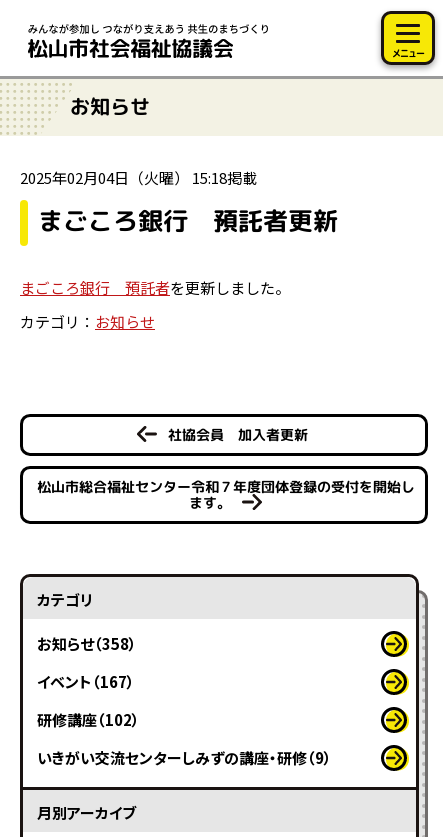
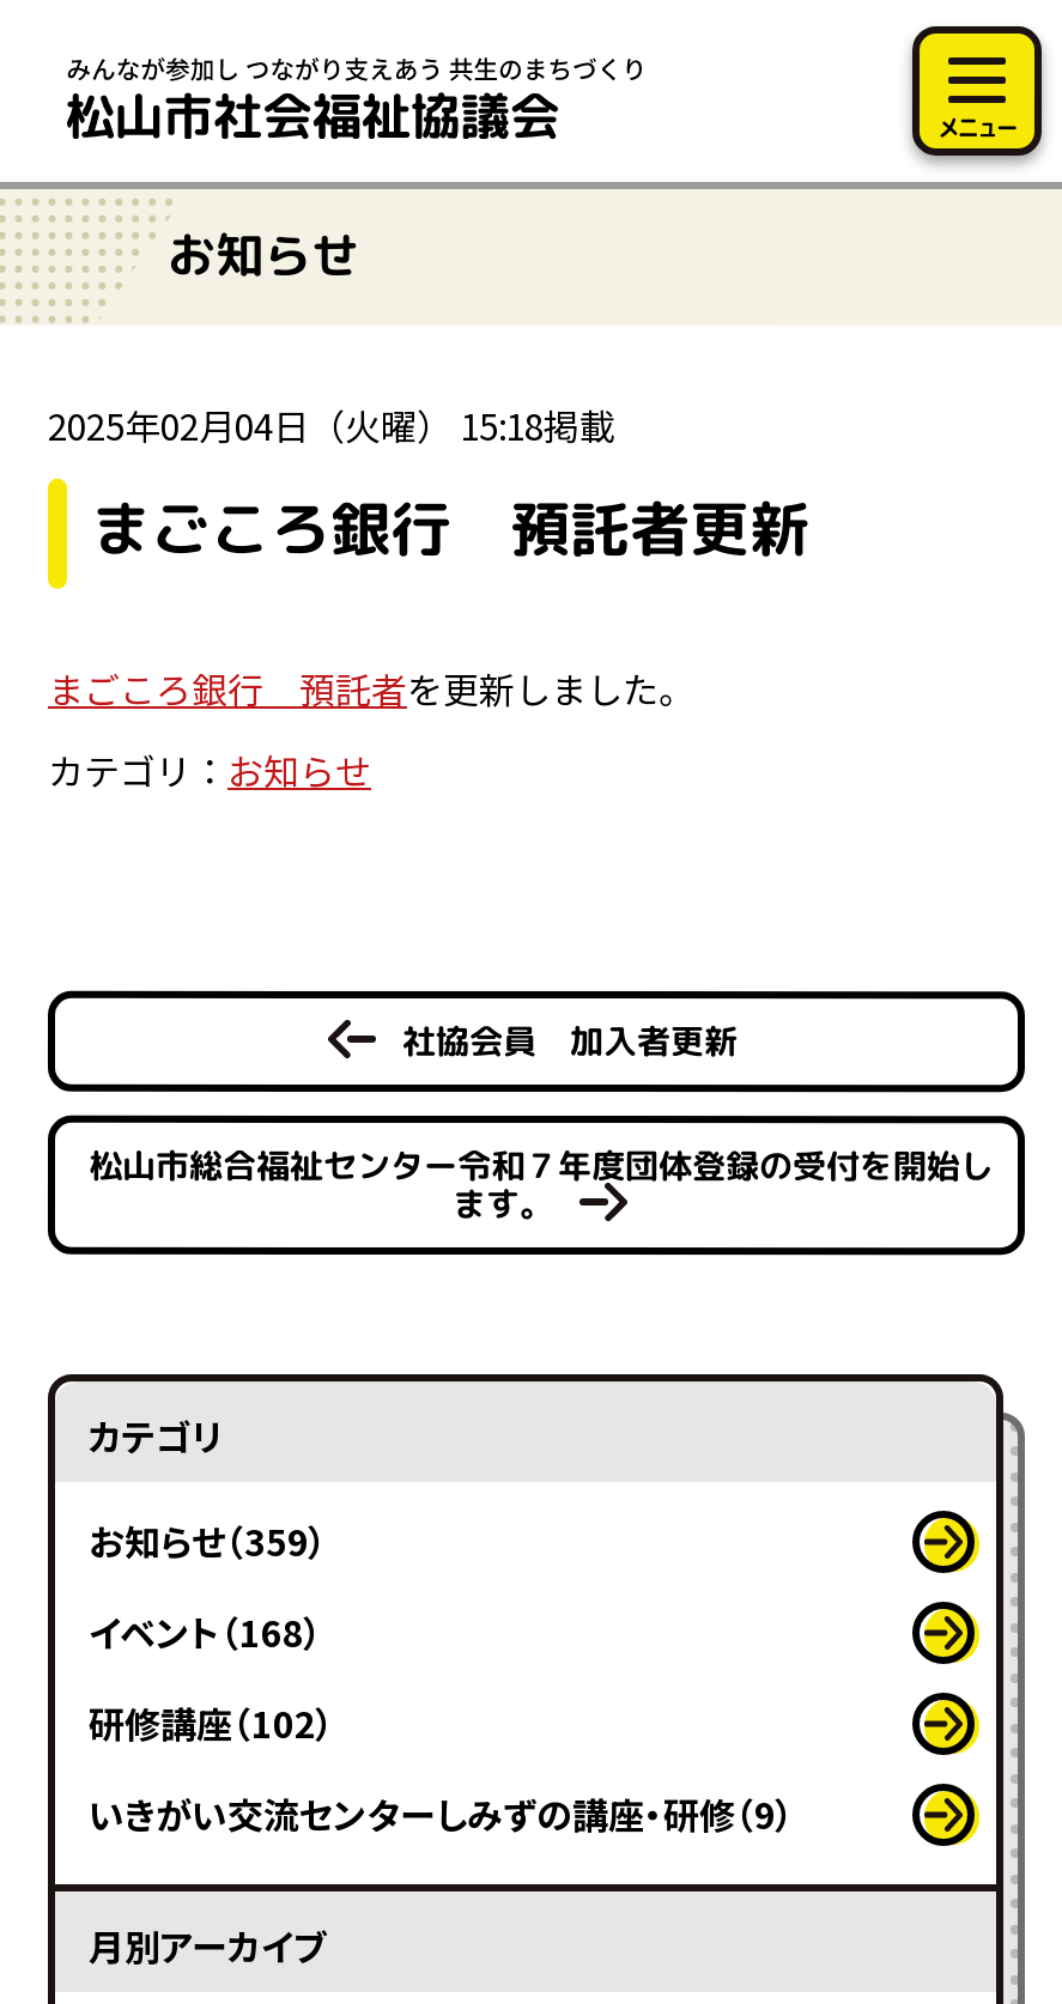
- お知らせ（358）
+ お知らせ（359）

- イベント（167）
+ イベント（168）
